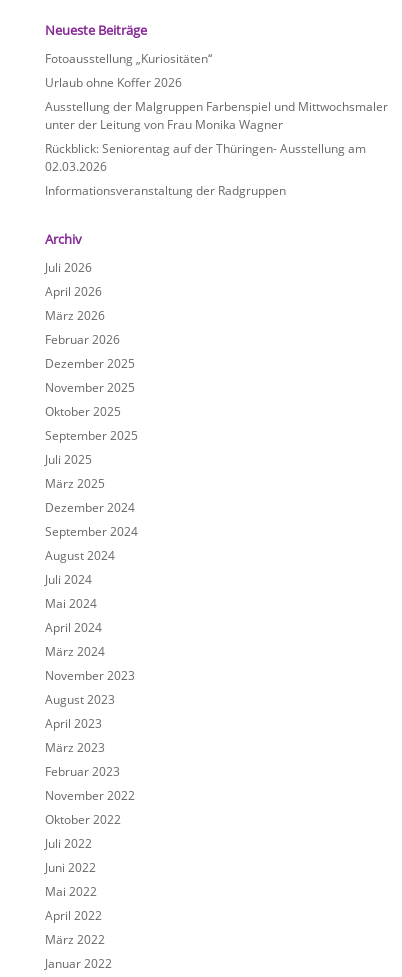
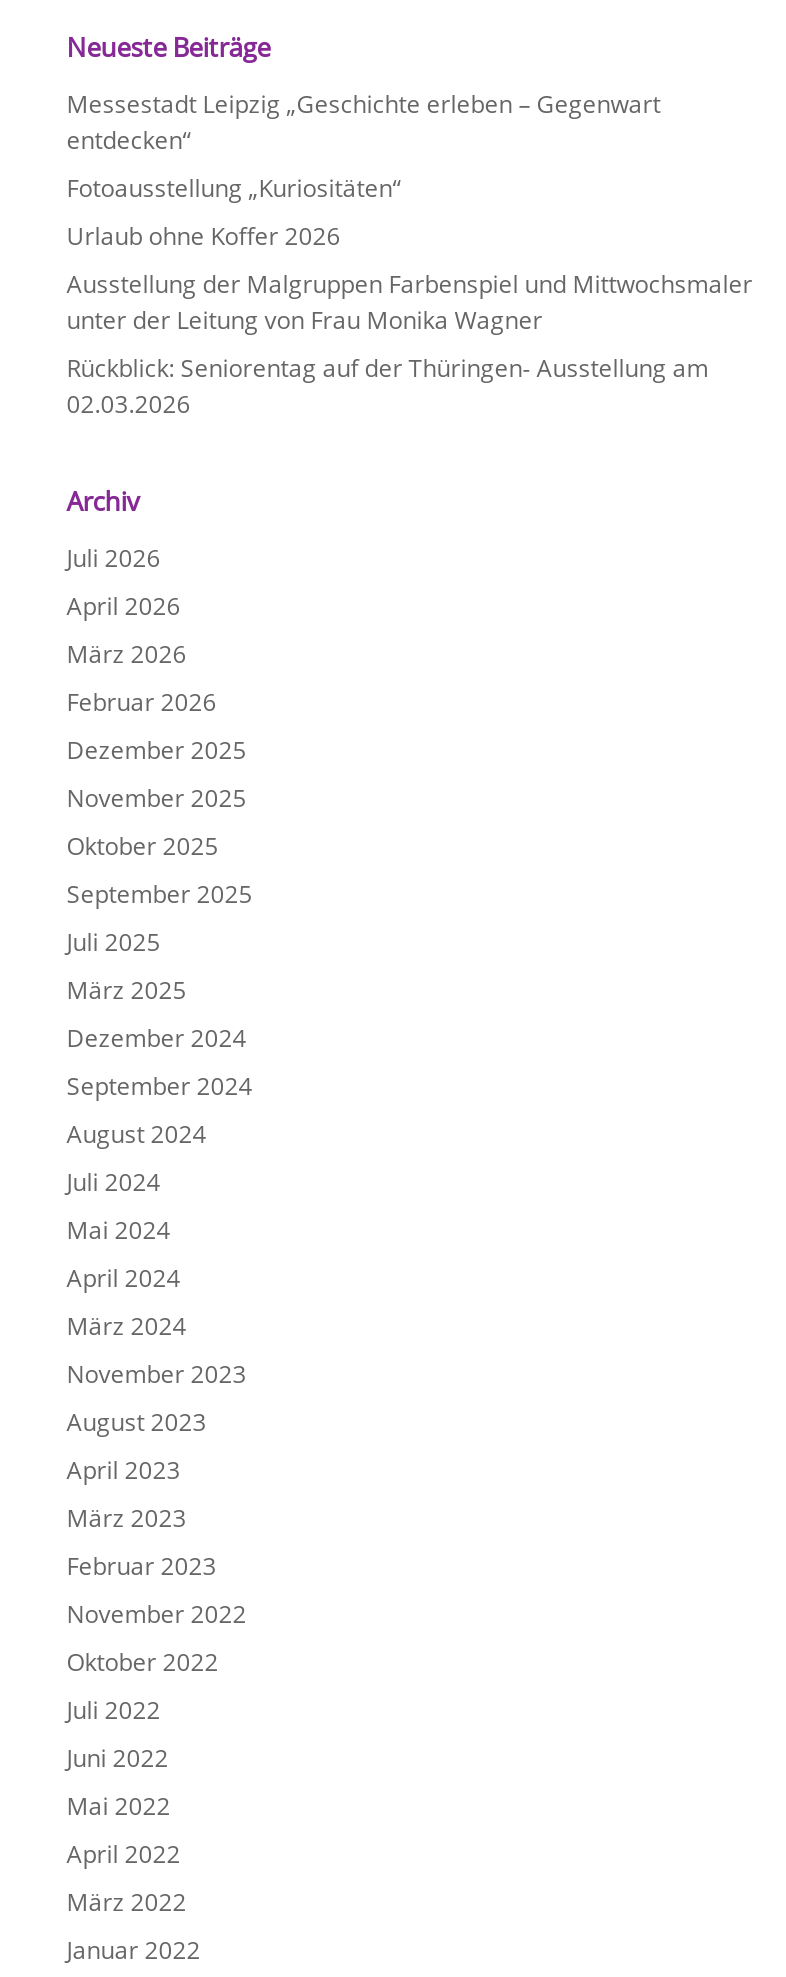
+ Messestadt Leipzig „Geschichte erleben – Gegenwart
+ entdecken“

moved down: Fotoausstellung „Kuriositäten“ | Urlaub ohne Koffer 2026 | Ausstellung der Malgruppen Farbenspiel und Mittwochsmaler | unter der Leitung von Frau Monika Wagner | Rückblick: Seniorentag auf der Thüringen- Ausstellung am | 02.03.2026

- Informationsveranstaltung der Radgruppen
